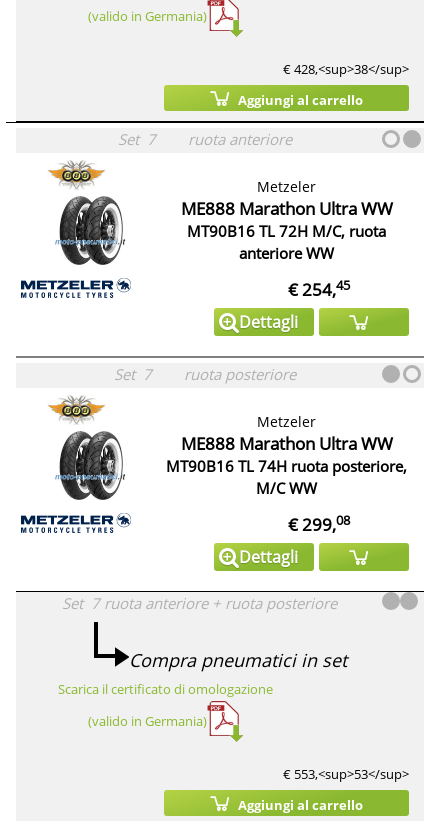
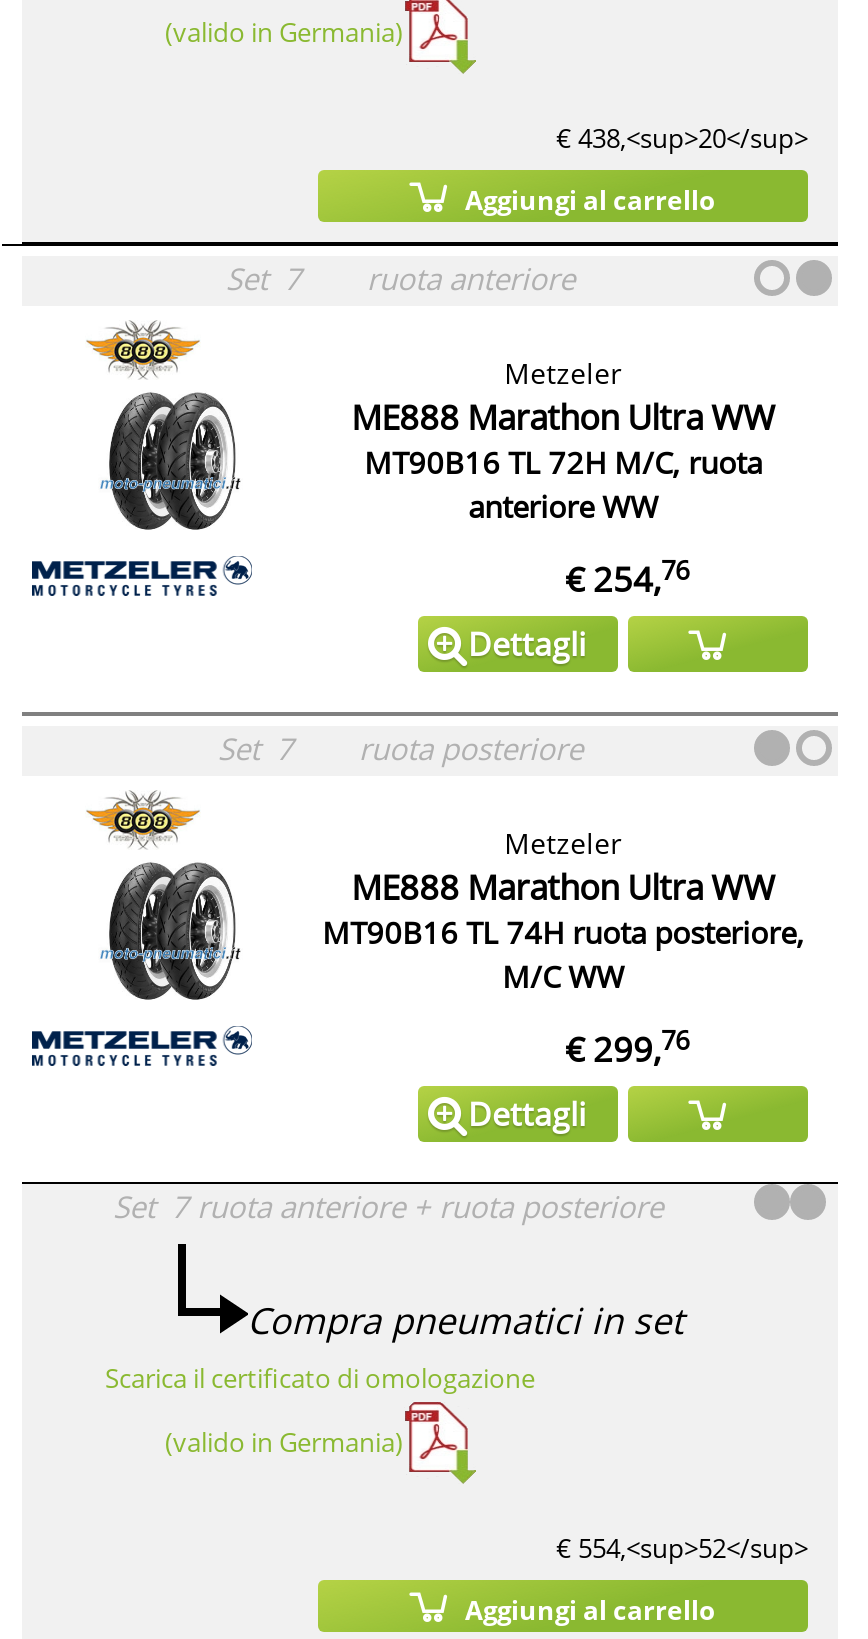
- € 428,<sup>38</sup>
+ € 438,<sup>20</sup>

- € 254,45
+ € 254,76

- € 299,08
+ € 299,76

- € 553,<sup>53</sup>
+ € 554,<sup>52</sup>
